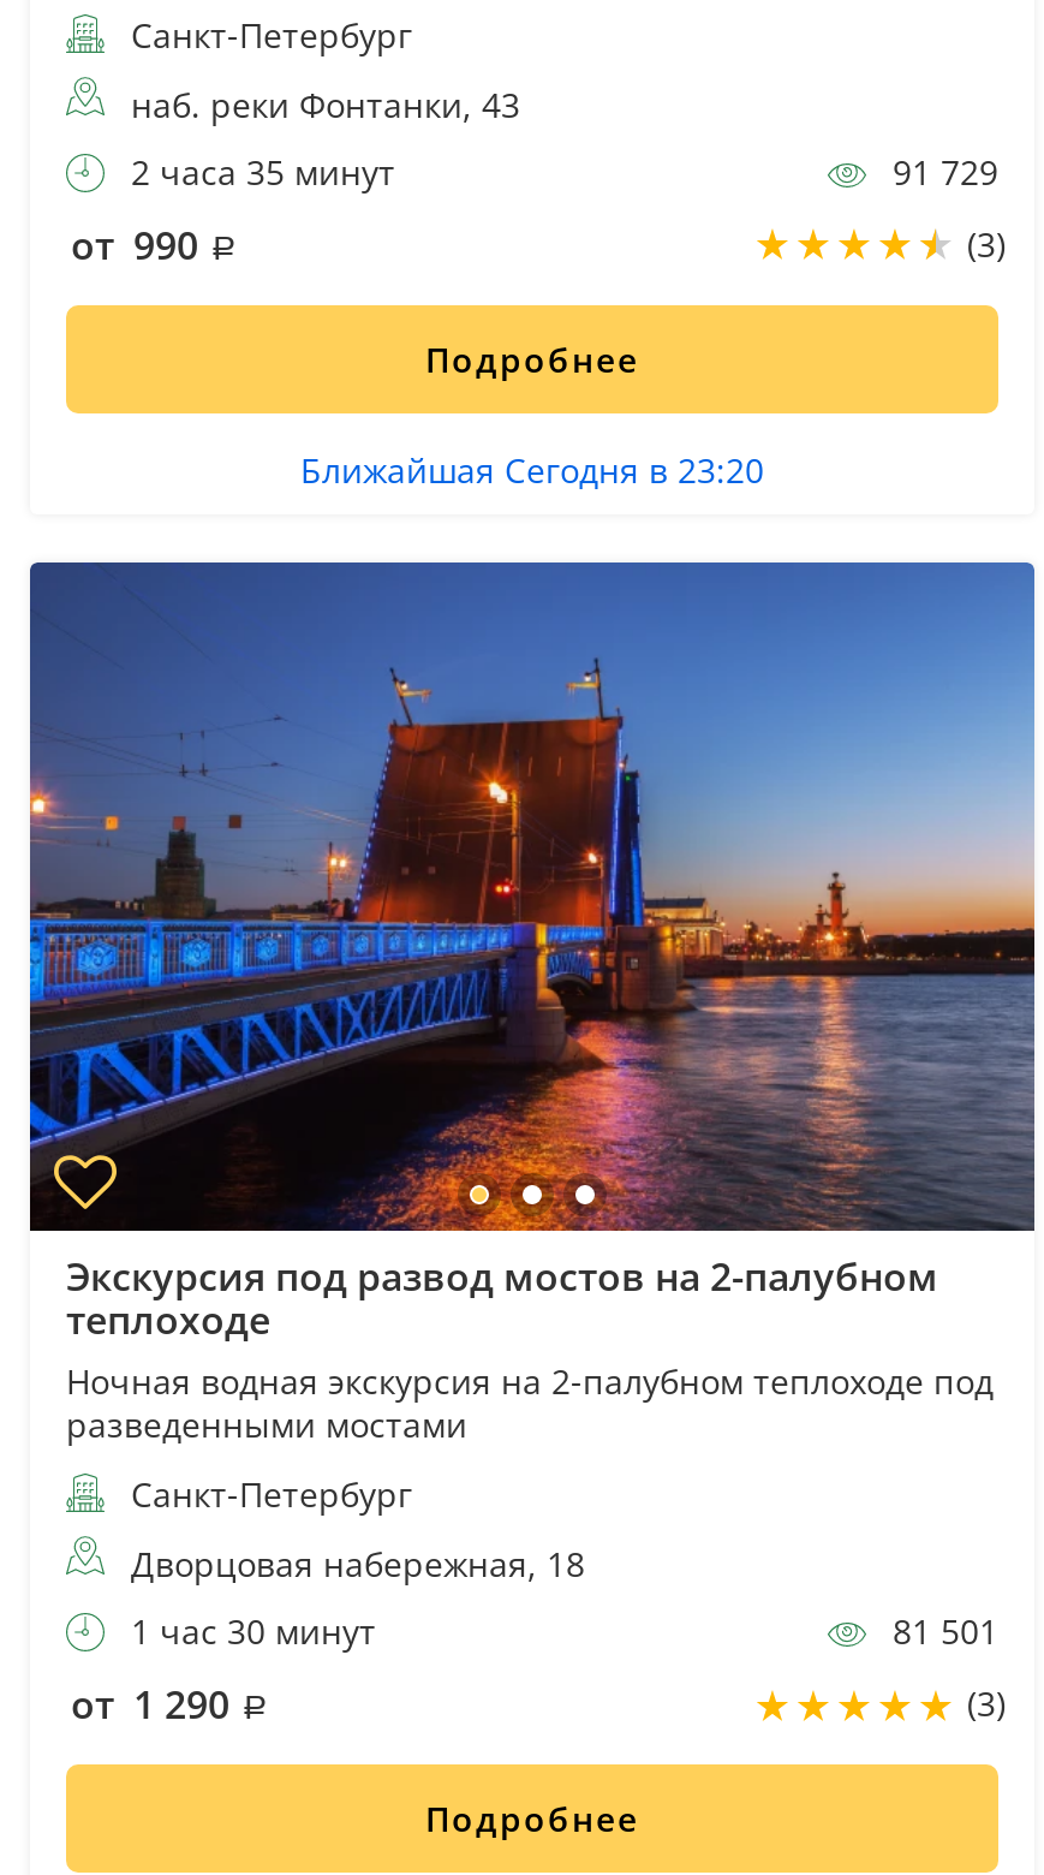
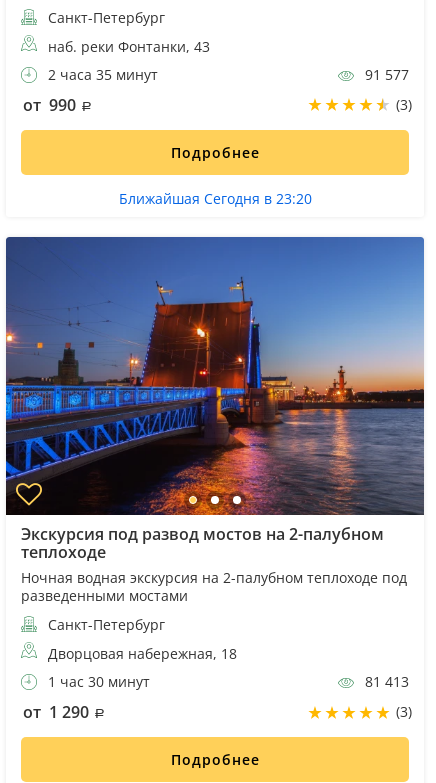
- 91 729
+ 91 577

- 81 501
+ 81 413
